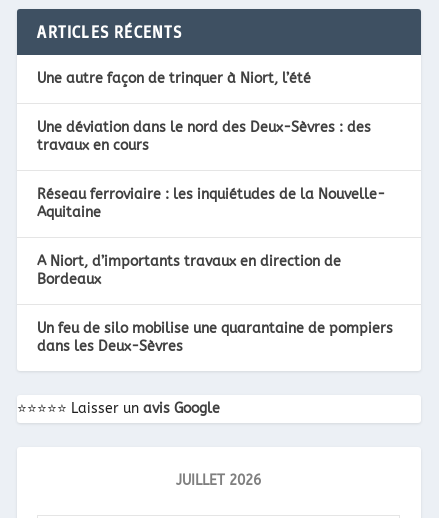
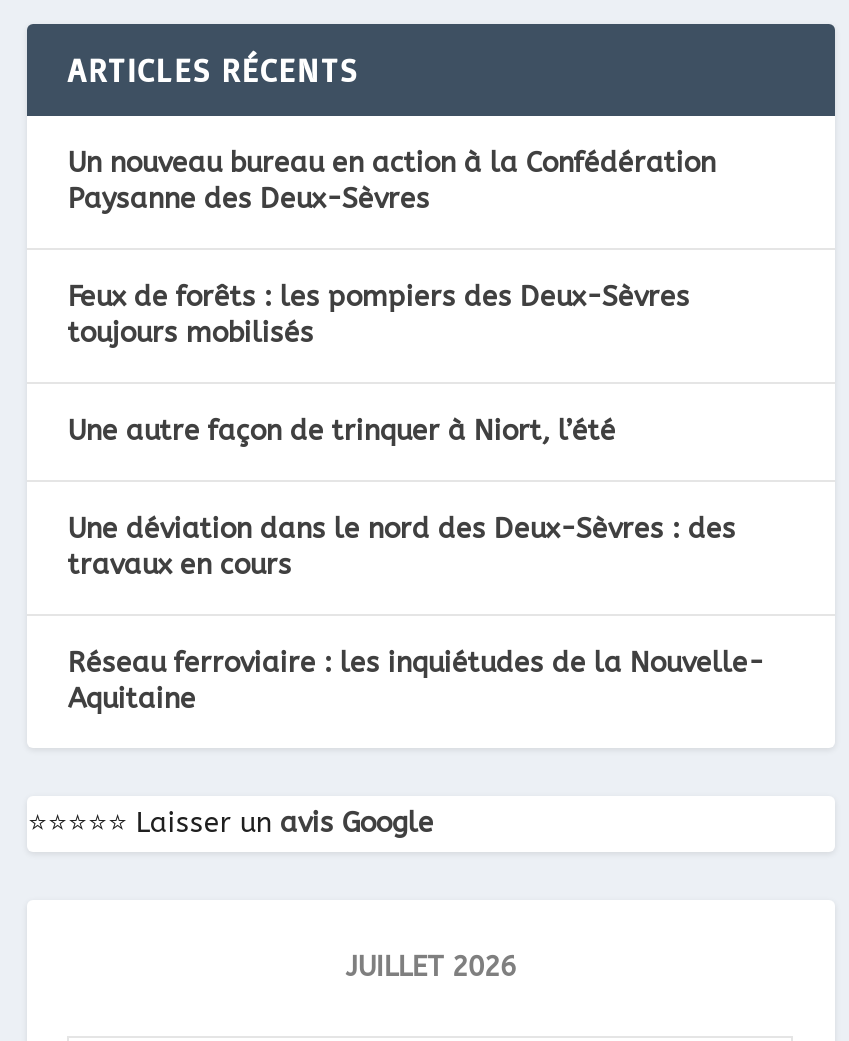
+ Un nouveau bureau en action à la Confédération
+ Paysanne des Deux-Sèvres
+ Feux de forêts : les pompiers des Deux-Sèvres
+ toujours mobilisés

moved down: Une autre façon de trinquer à Niort, l’été | Une déviation dans le nord des Deux-Sèvres : des | travaux en cours | Réseau ferroviaire : les inquiétudes de la Nouvelle- | Aquitaine

- A Niort, d’importants travaux en direction de
- Bordeaux
- Un feu de silo mobilise une quarantaine de pompiers
- dans les Deux-Sèvres
